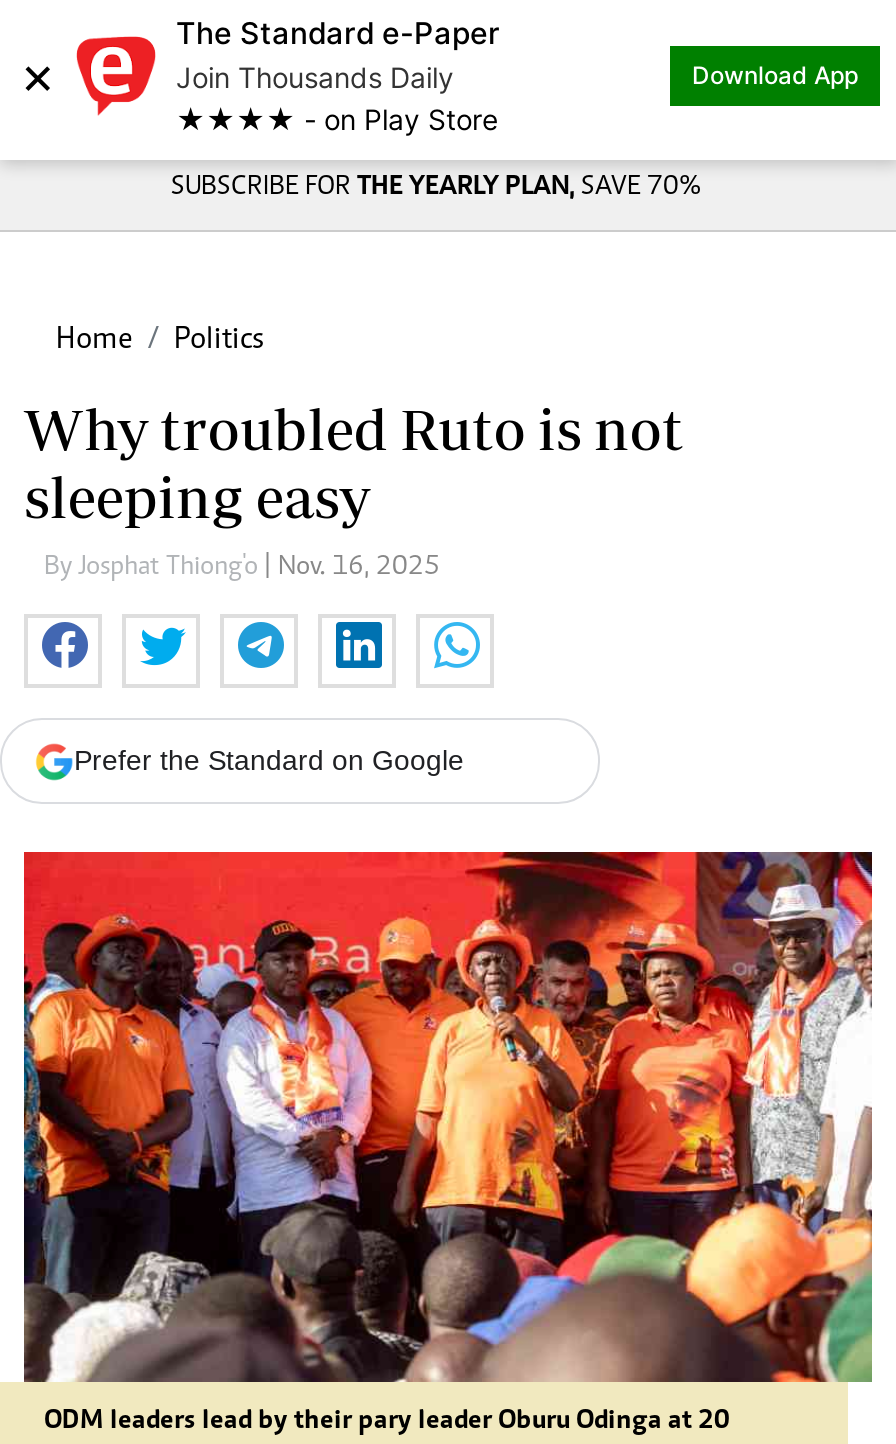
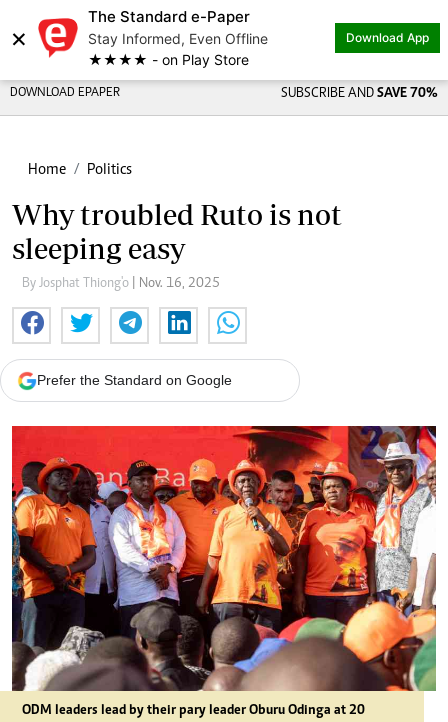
- Join Thousands Daily
+ Stay Informed, Even Offline

- SUBSCRIBE FOR THE YEARLY PLAN, SAVE 70%
+ DOWNLOAD EPAPER
+ SUBSCRIBE AND SAVE 70%
